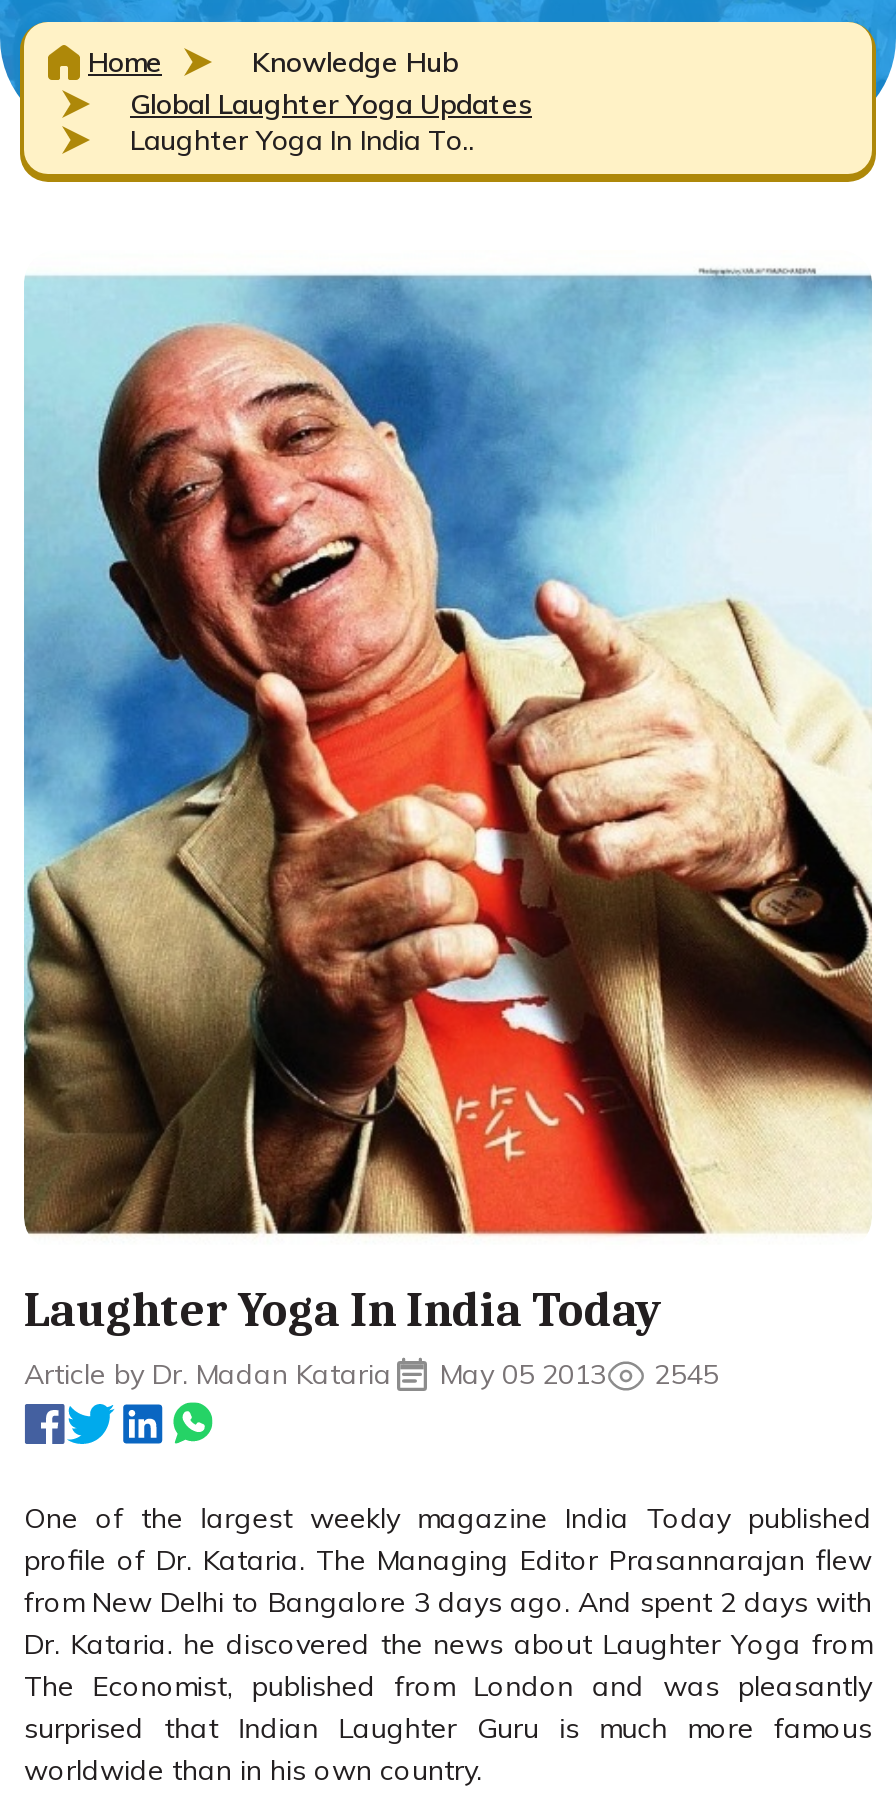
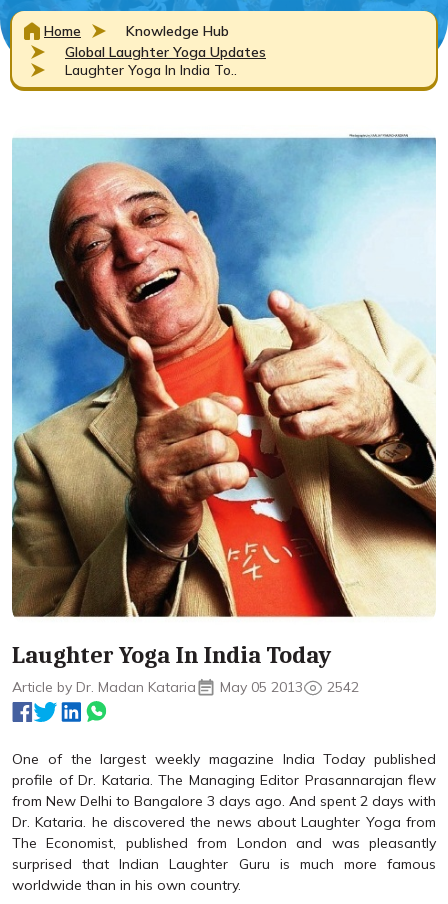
- Article by Dr. Madan Kataria May 05 2013 2545
+ Article by Dr. Madan Kataria May 05 2013 2542
